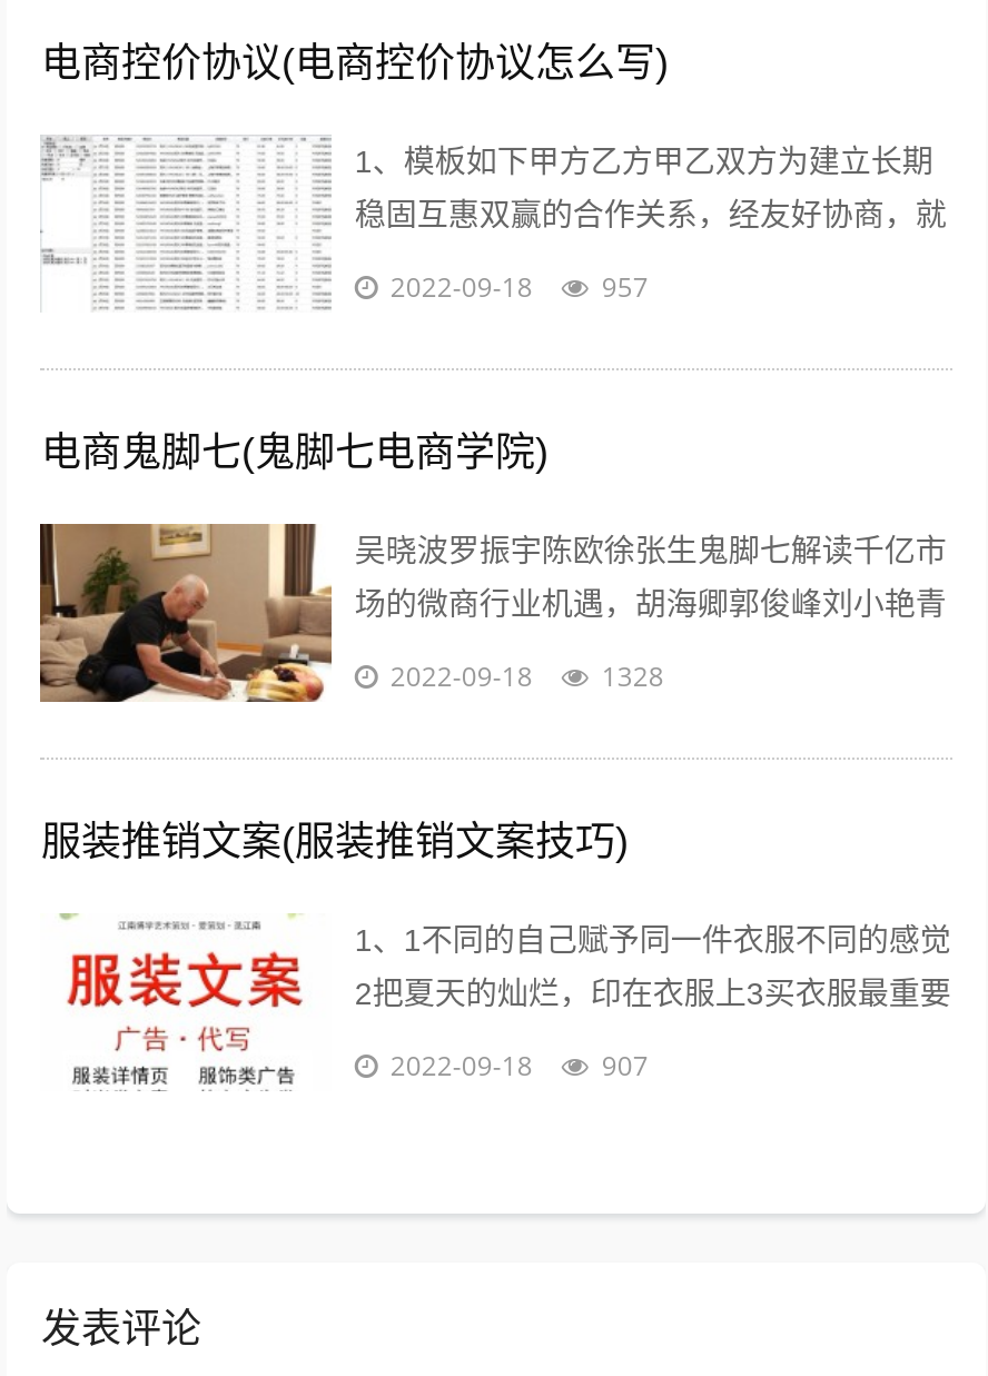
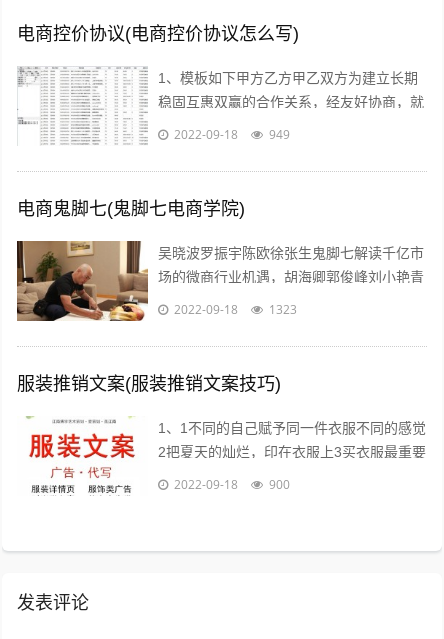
- 957
+ 949

- 1328
+ 1323

- 907
+ 900
